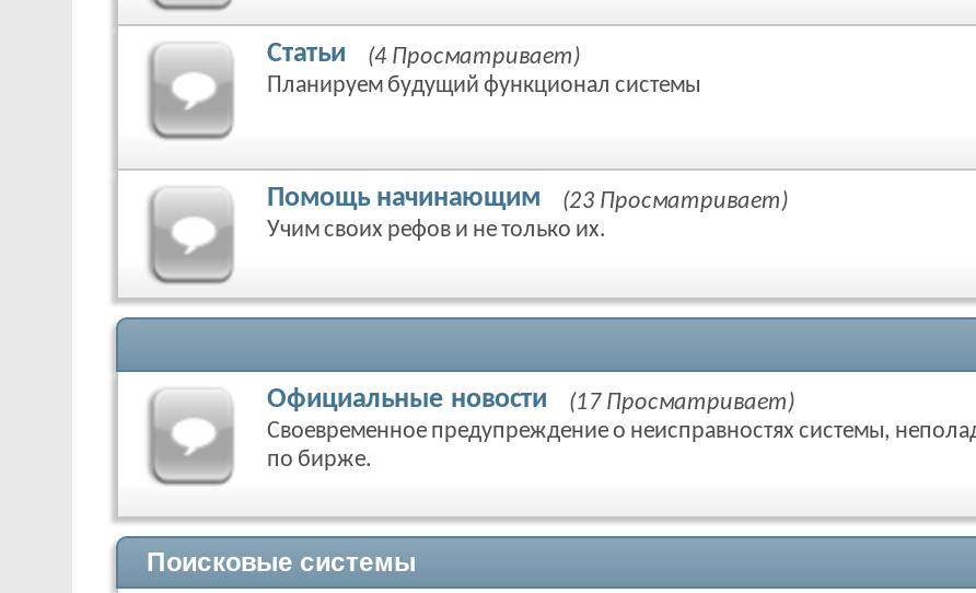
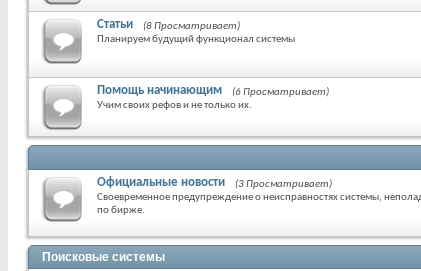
- (4 Просматривает)
+ (8 Просматривает)

- (23 Просматривает)
+ (6 Просматривает)

- (17 Просматривает)
+ (3 Просматривает)
